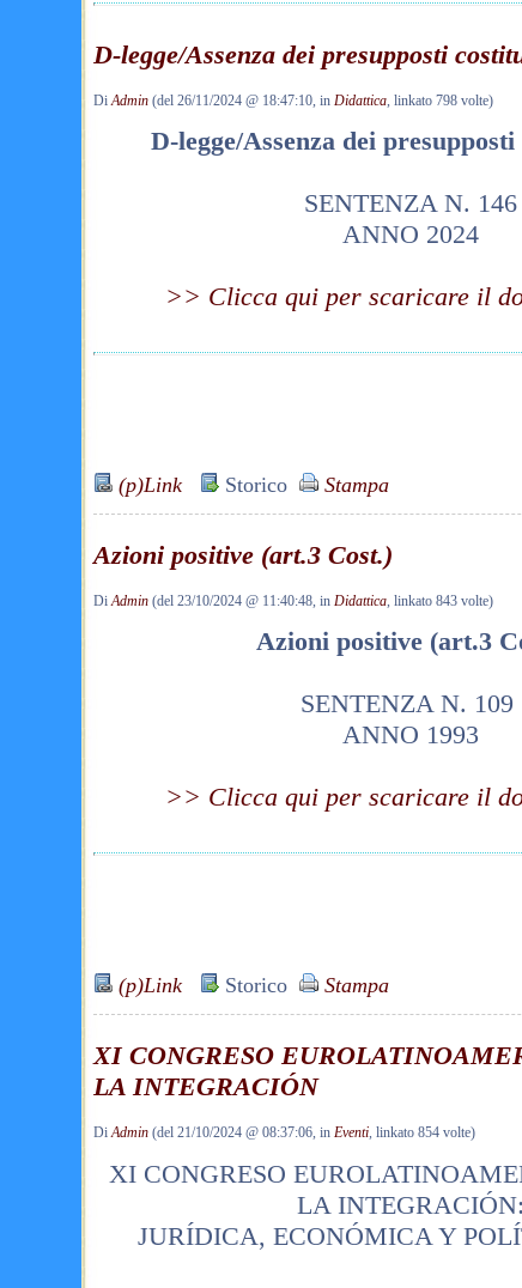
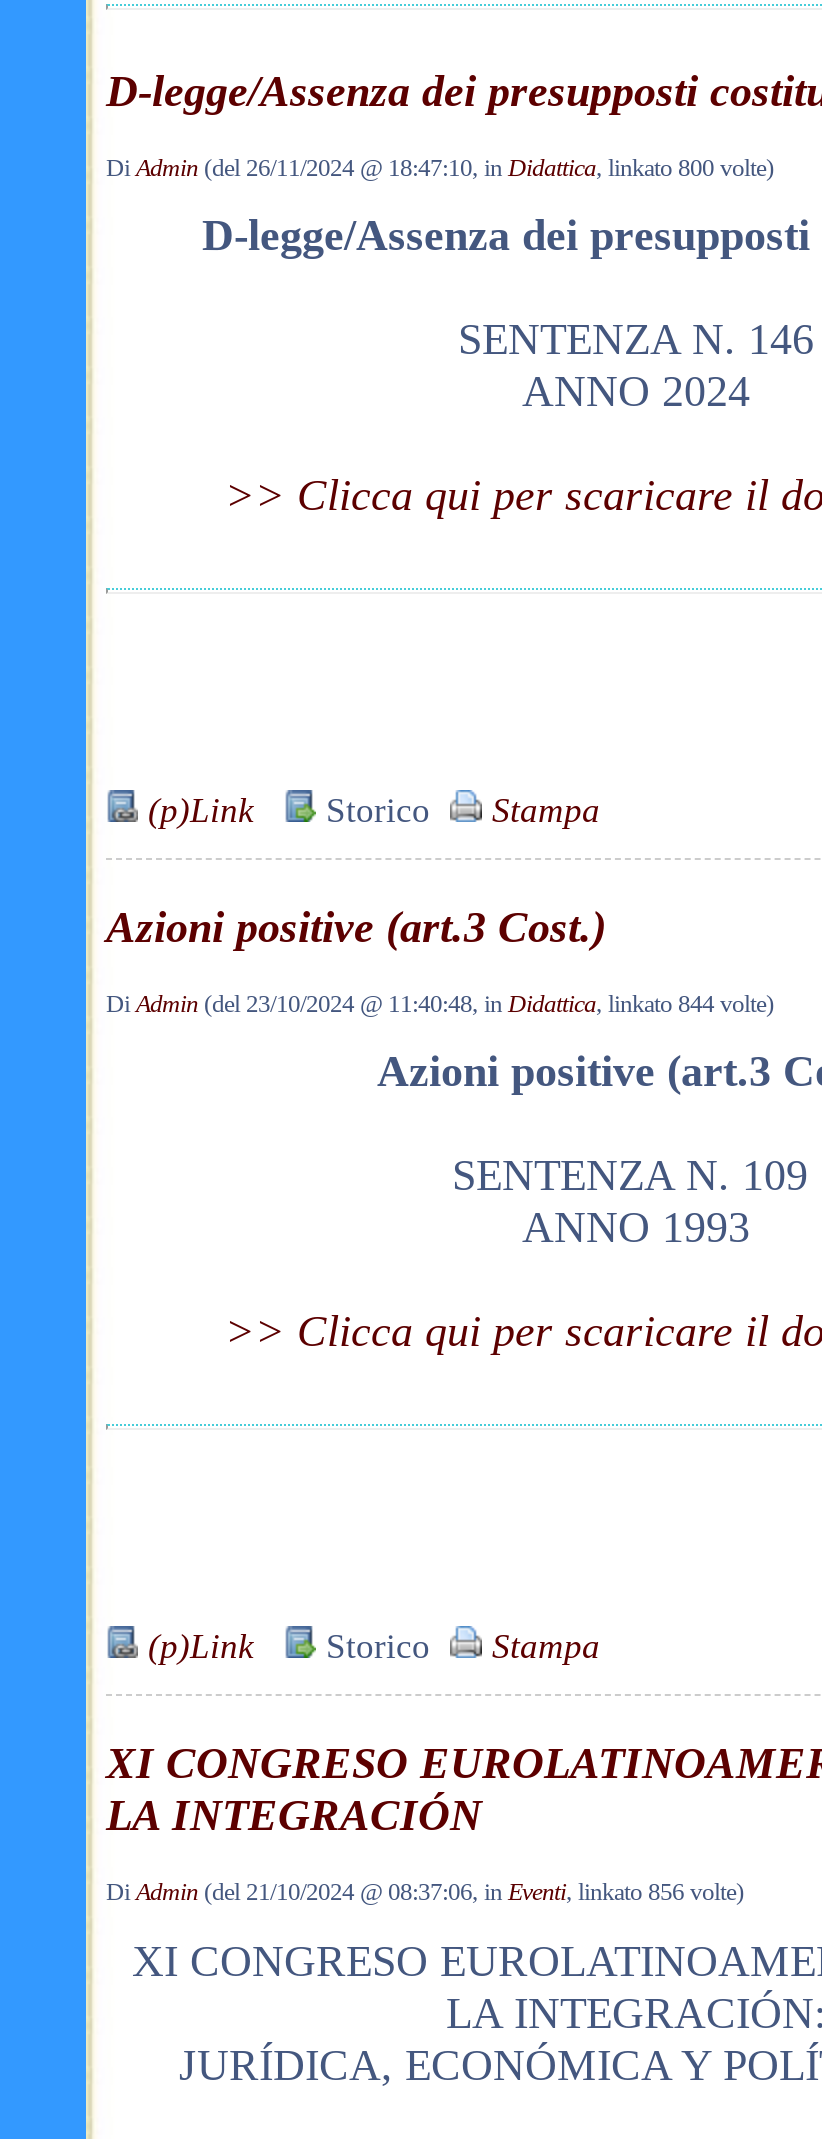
- Di Admin (del 26/11/2024 @ 18:47:10, in Didattica, linkato 798 volte)
+ Di Admin (del 26/11/2024 @ 18:47:10, in Didattica, linkato 800 volte)

- Di Admin (del 23/10/2024 @ 11:40:48, in Didattica, linkato 843 volte)
+ Di Admin (del 23/10/2024 @ 11:40:48, in Didattica, linkato 844 volte)

- Di Admin (del 21/10/2024 @ 08:37:06, in Eventi, linkato 854 volte)
+ Di Admin (del 21/10/2024 @ 08:37:06, in Eventi, linkato 856 volte)
